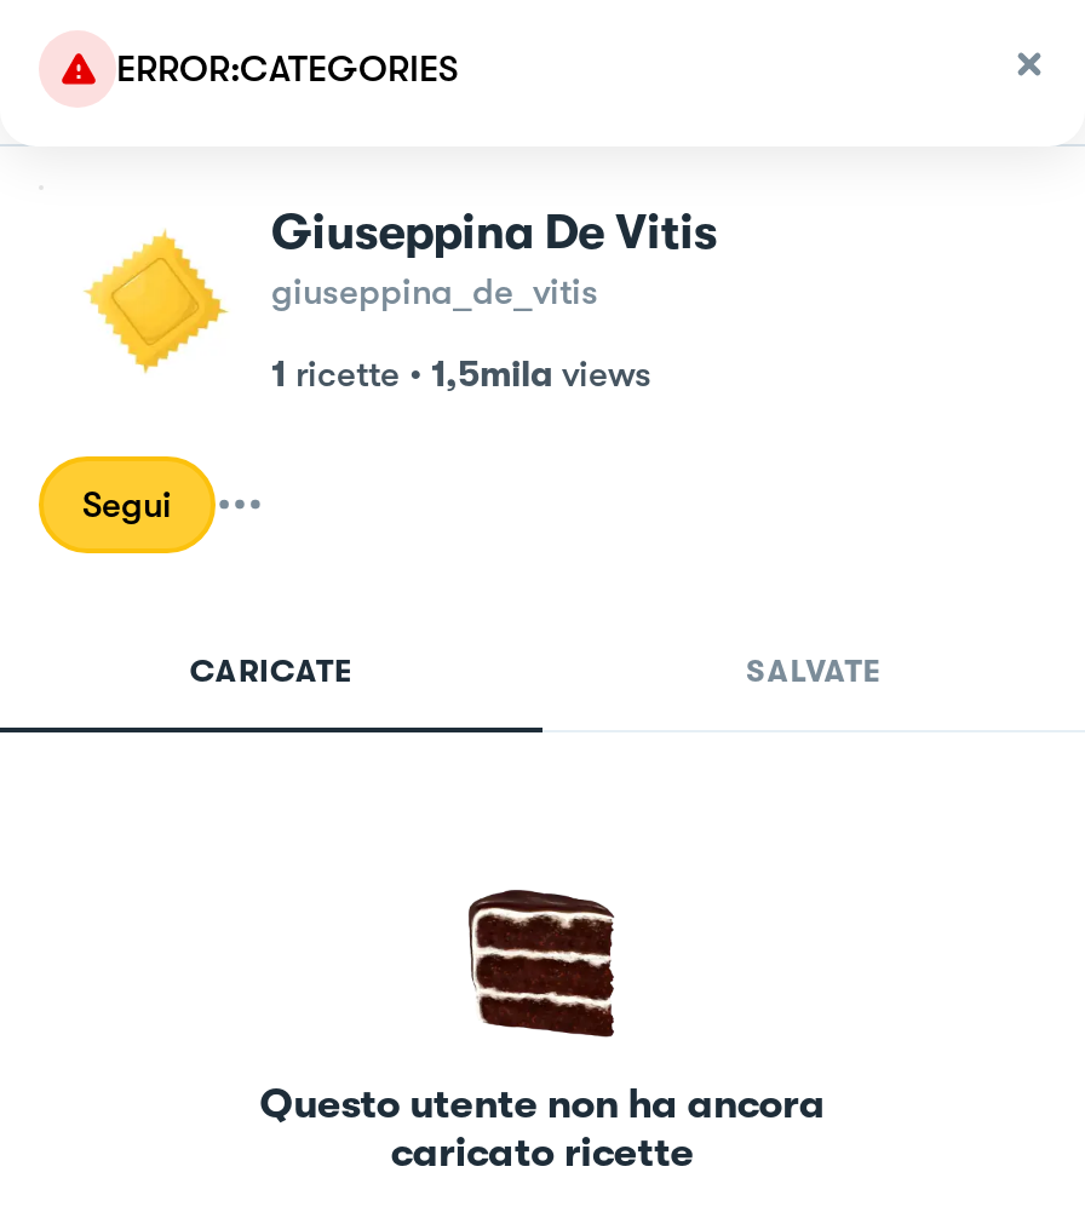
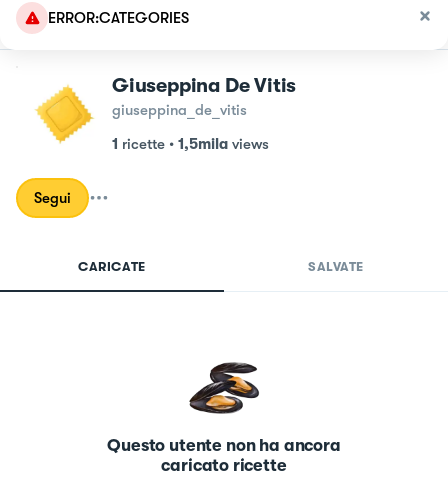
- [image]
+ [image]
